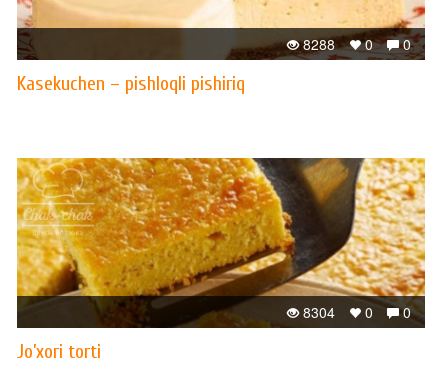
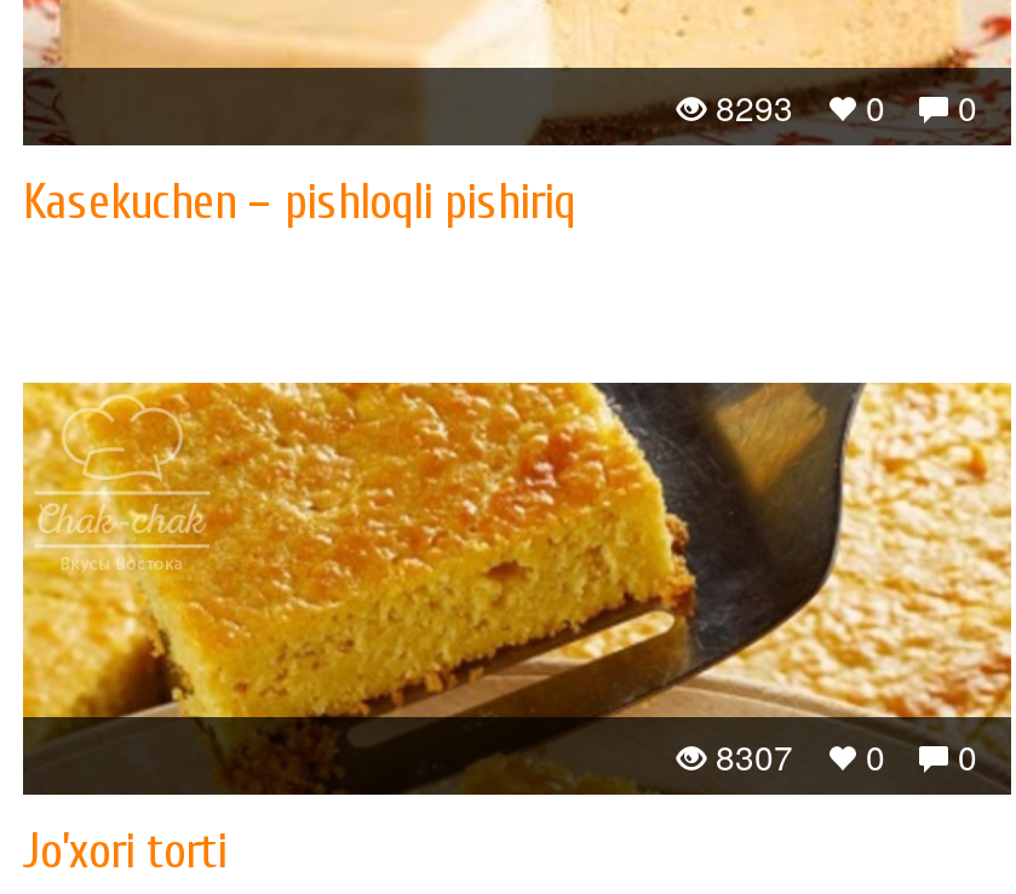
- 8288 0 0
+ 8293 0 0

- 8304 0 0
+ 8307 0 0
